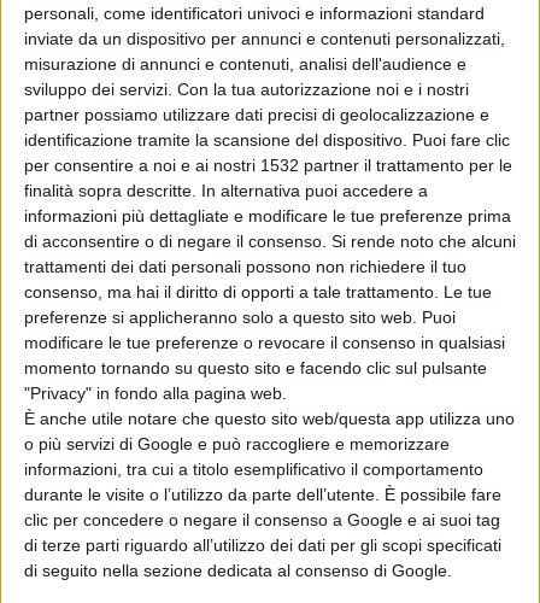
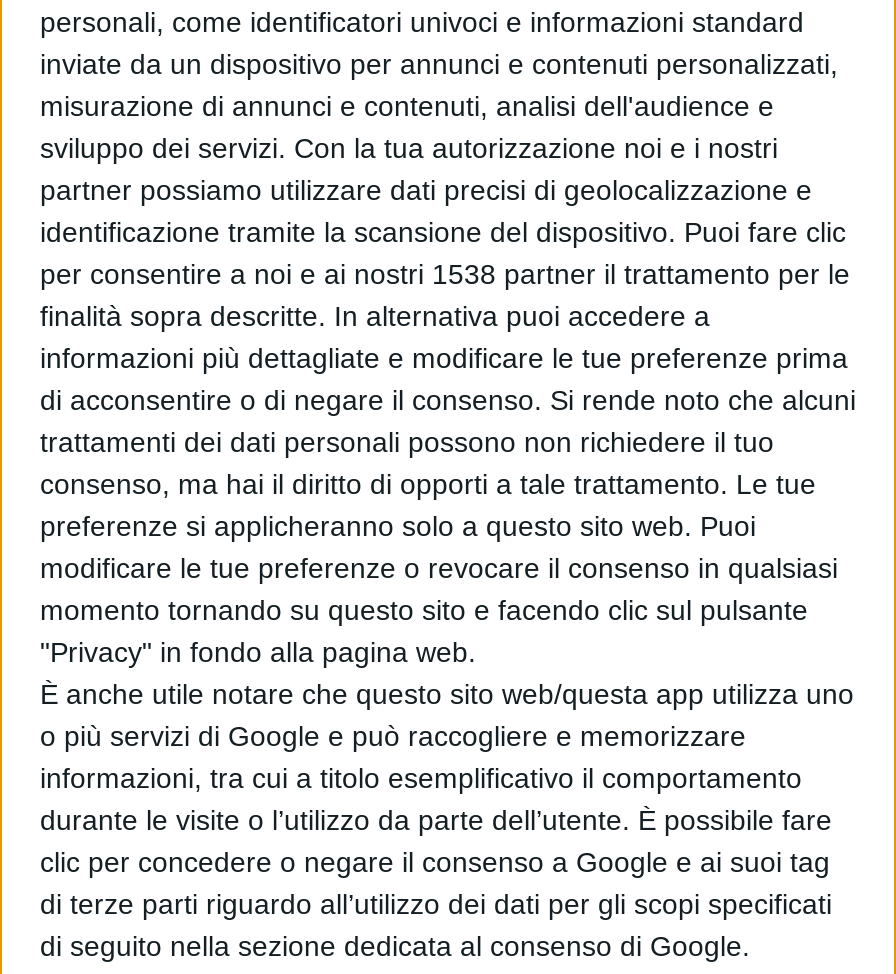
- per consentire a noi e ai nostri 1532 partner il trattamento per le
+ per consentire a noi e ai nostri 1538 partner il trattamento per le
